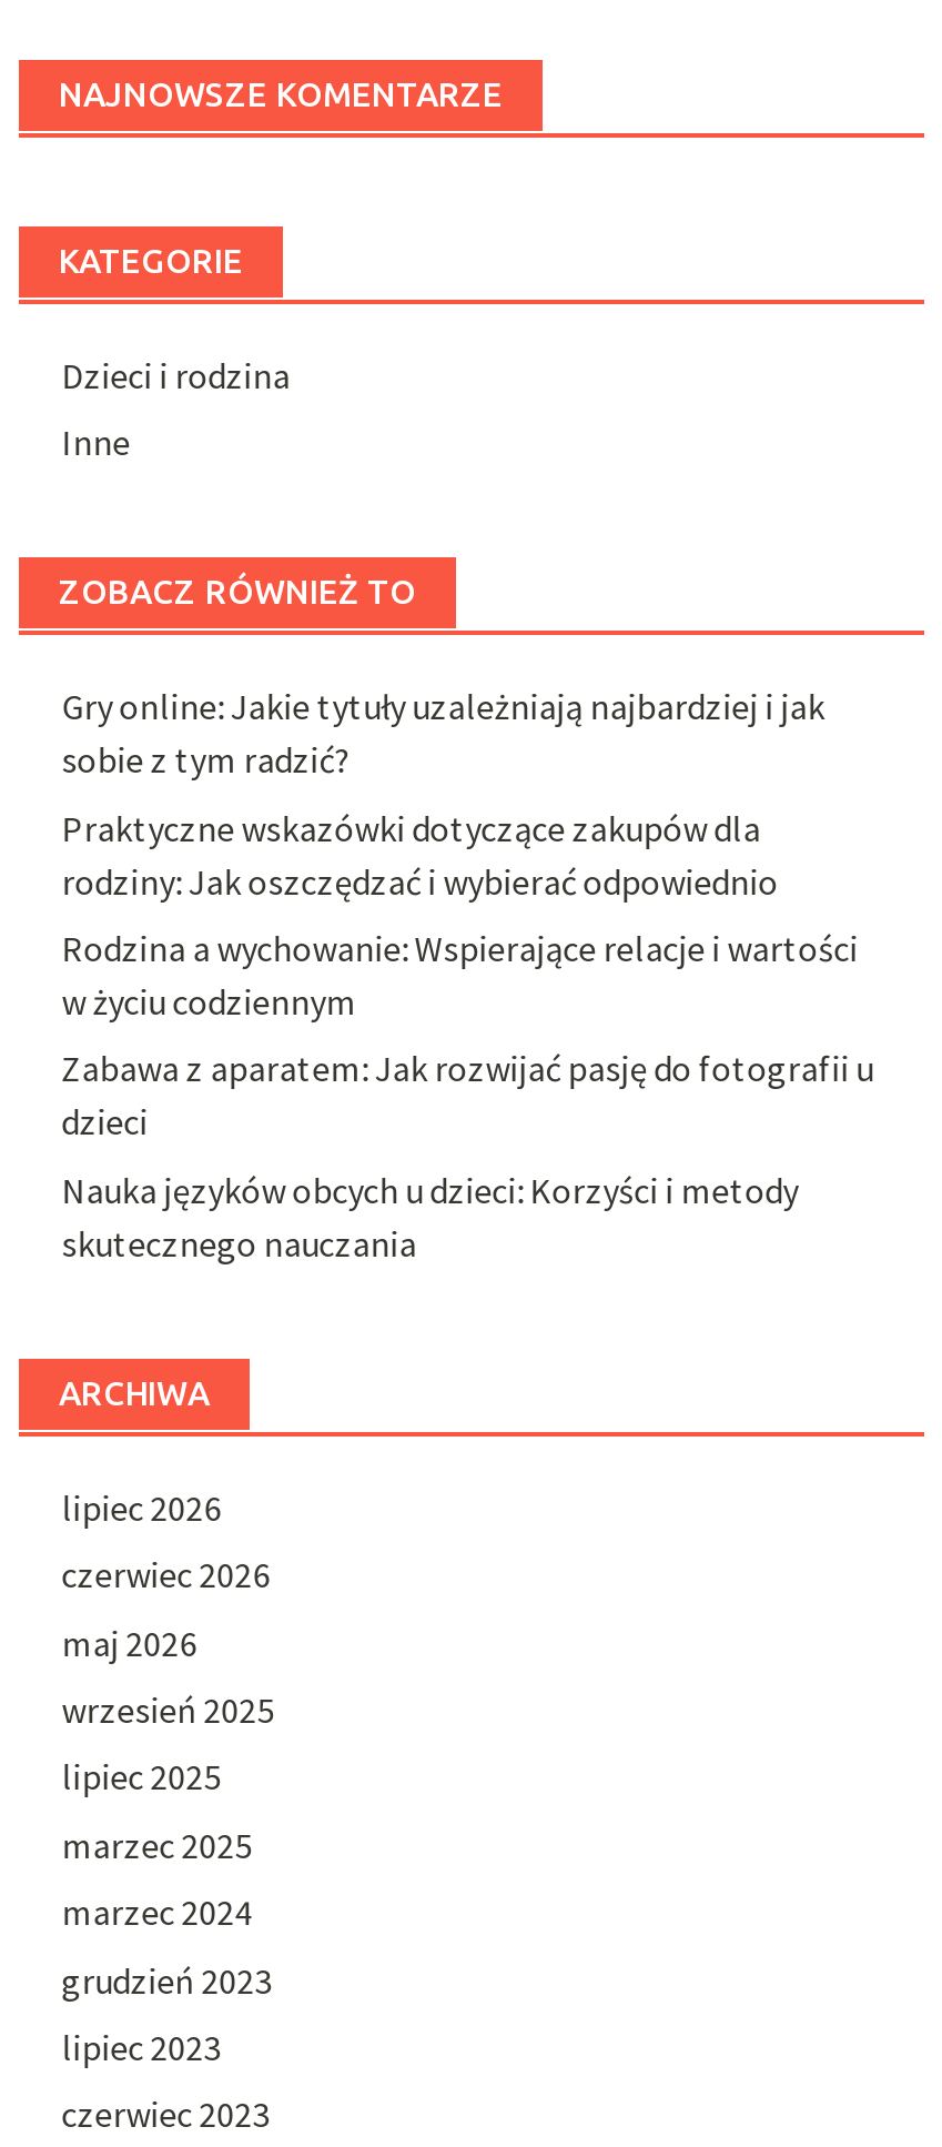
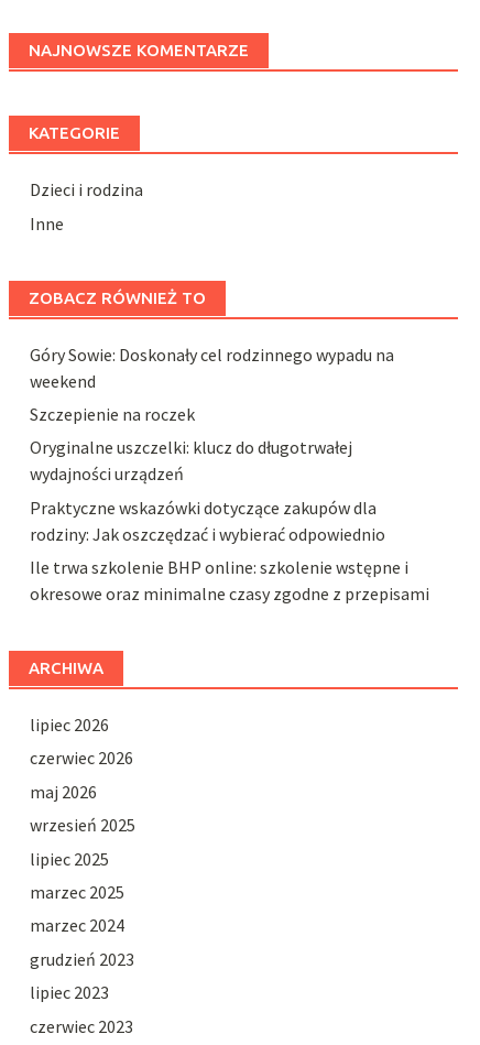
- Gry online: Jakie tytuły uzależniają najbardziej i jak
- sobie z tym radzić?
+ Góry Sowie: Doskonały cel rodzinnego wypadu na
+ weekend
+ Szczepienie na roczek
+ Oryginalne uszczelki: klucz do długotrwałej
+ wydajności urządzeń

moved down: Praktyczne wskazówki dotyczące zakupów dla | rodziny: Jak oszczędzać i wybierać odpowiednio

- Rodzina a wychowanie: Wspierające relacje i wartości
- w życiu codziennym
- Zabawa z aparatem: Jak rozwijać pasję do fotografii u
- dzieci
- Nauka języków obcych u dzieci: Korzyści i metody
- skutecznego nauczania
+ Ile trwa szkolenie BHP online: szkolenie wstępne i
+ okresowe oraz minimalne czasy zgodne z przepisami
